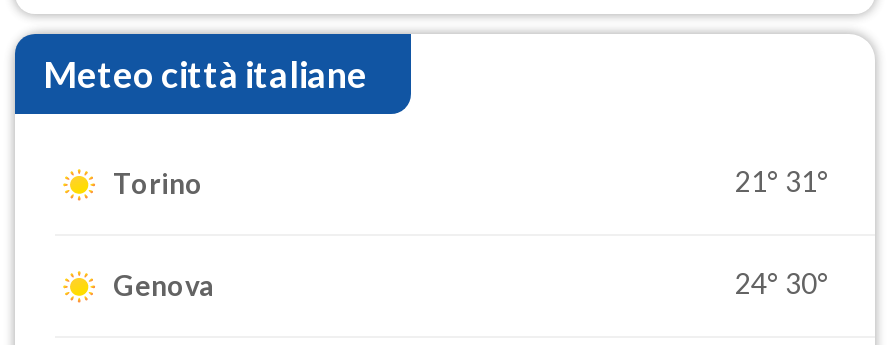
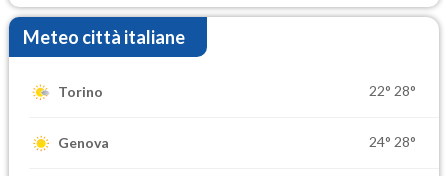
- 21° 31°
+ 22° 28°

- 24° 30°
+ 24° 28°
